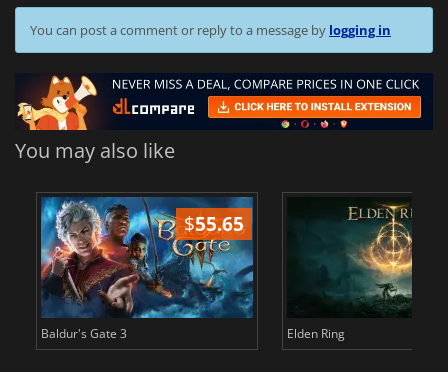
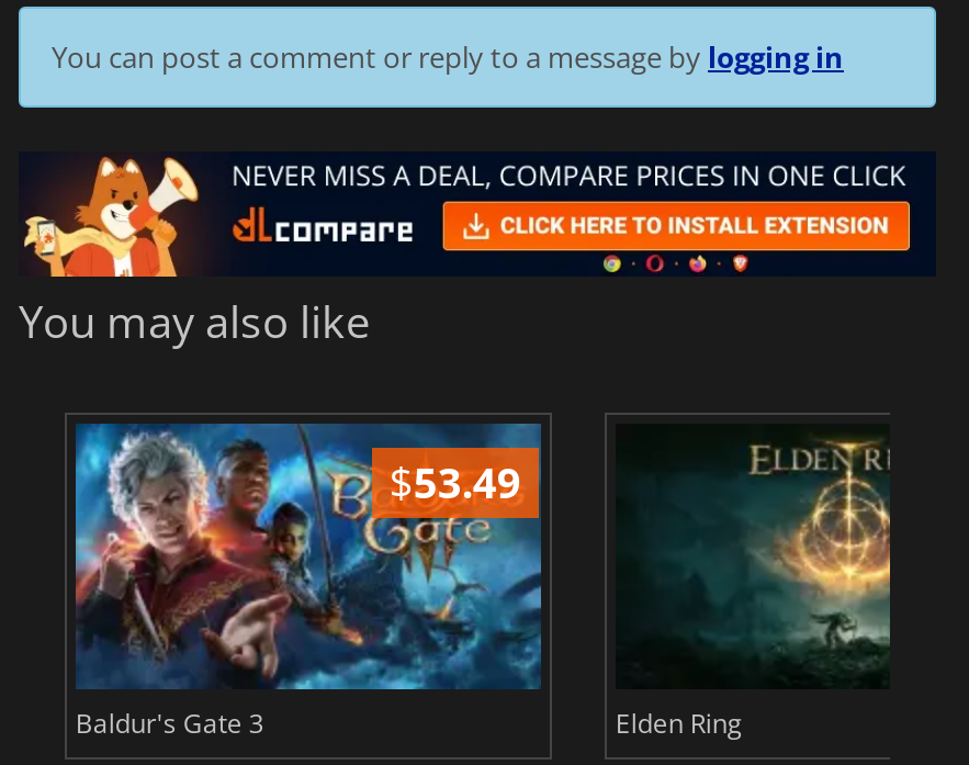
- $55.65
+ $53.49
